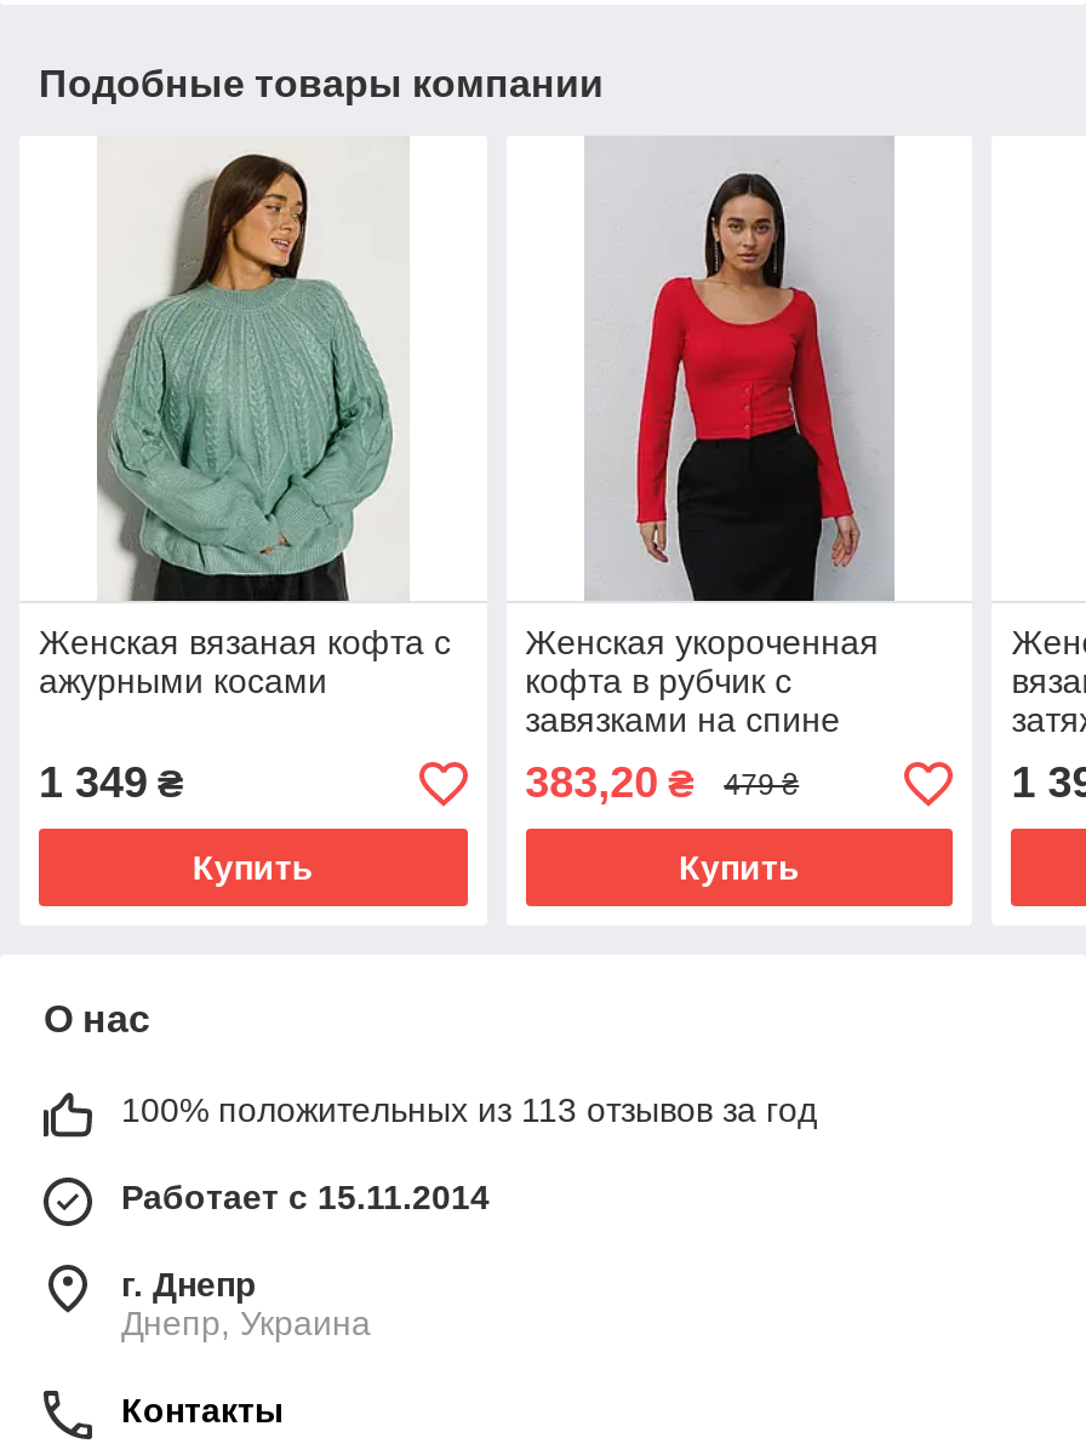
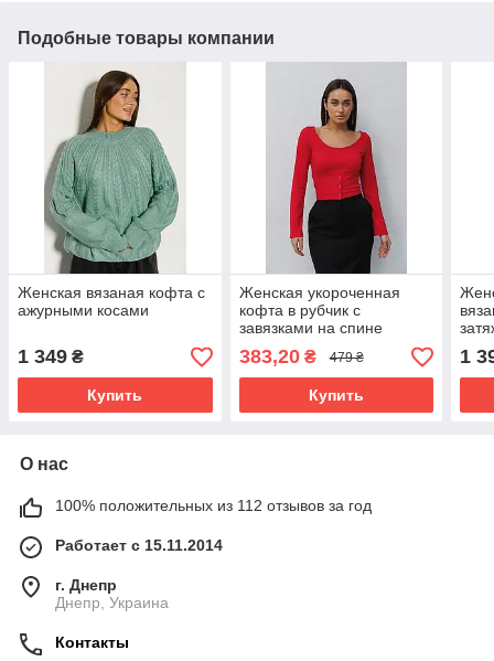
- 100% положительных из 113 отзывов за год
+ 100% положительных из 112 отзывов за год
